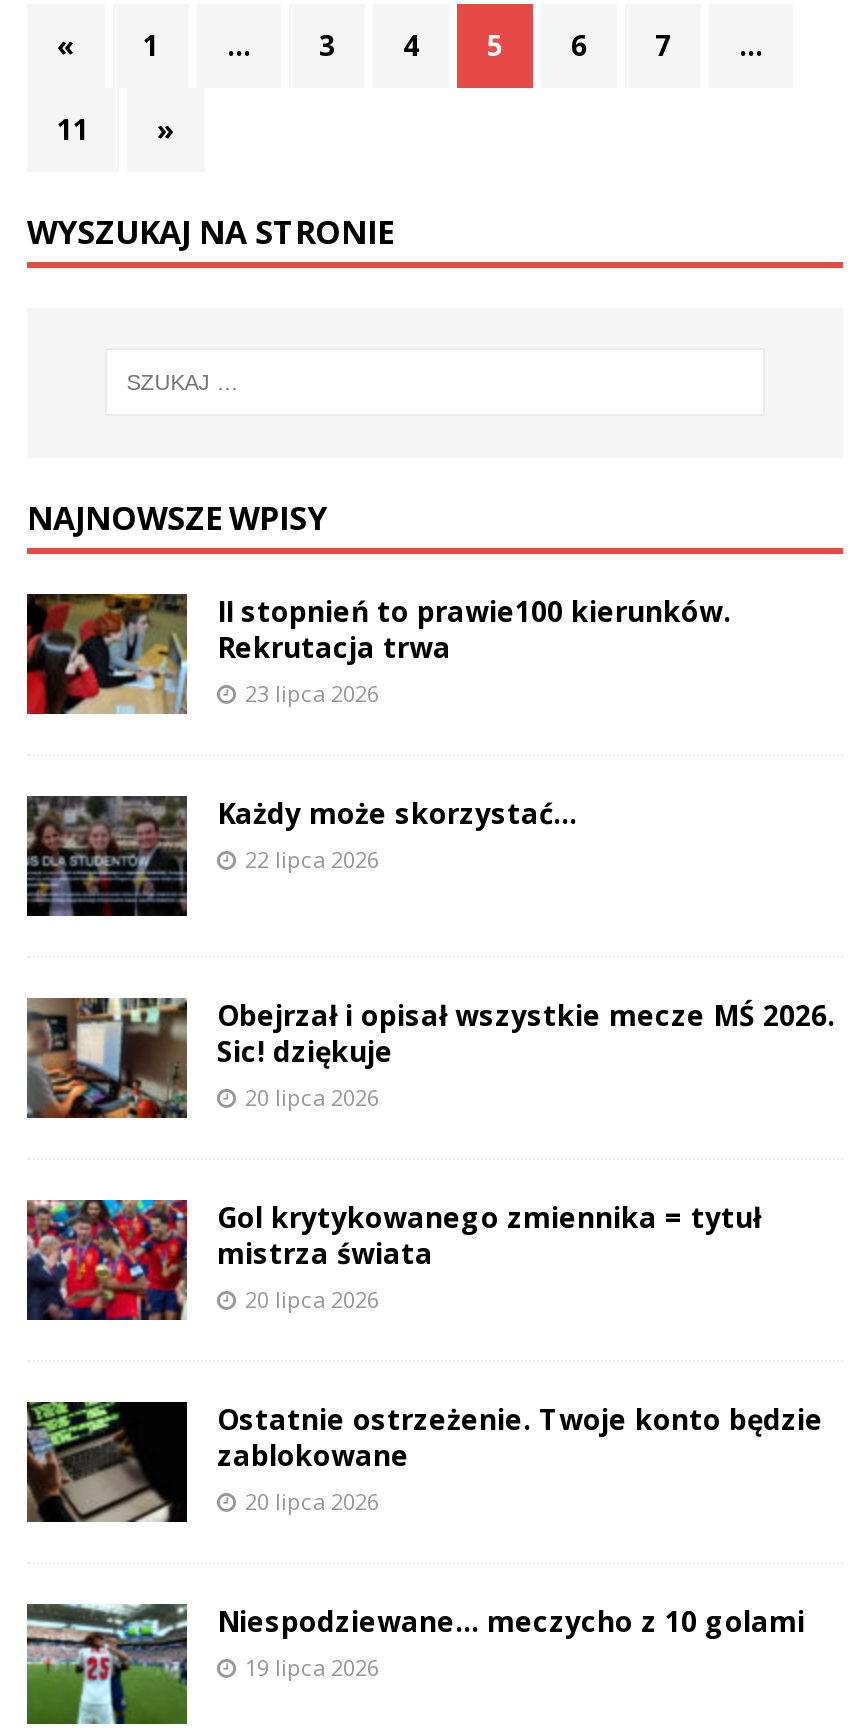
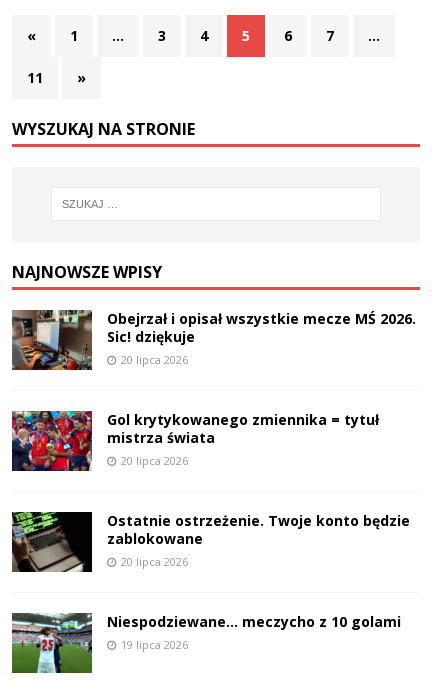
- [image]
- II stopnień to prawie100 kierunków.
- Rekrutacja trwa
- 23 lipca 2026
- Każdy może skorzystać…
- 22 lipca 2026

- [image]
